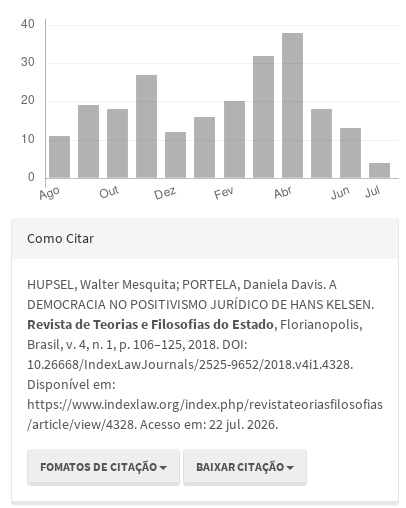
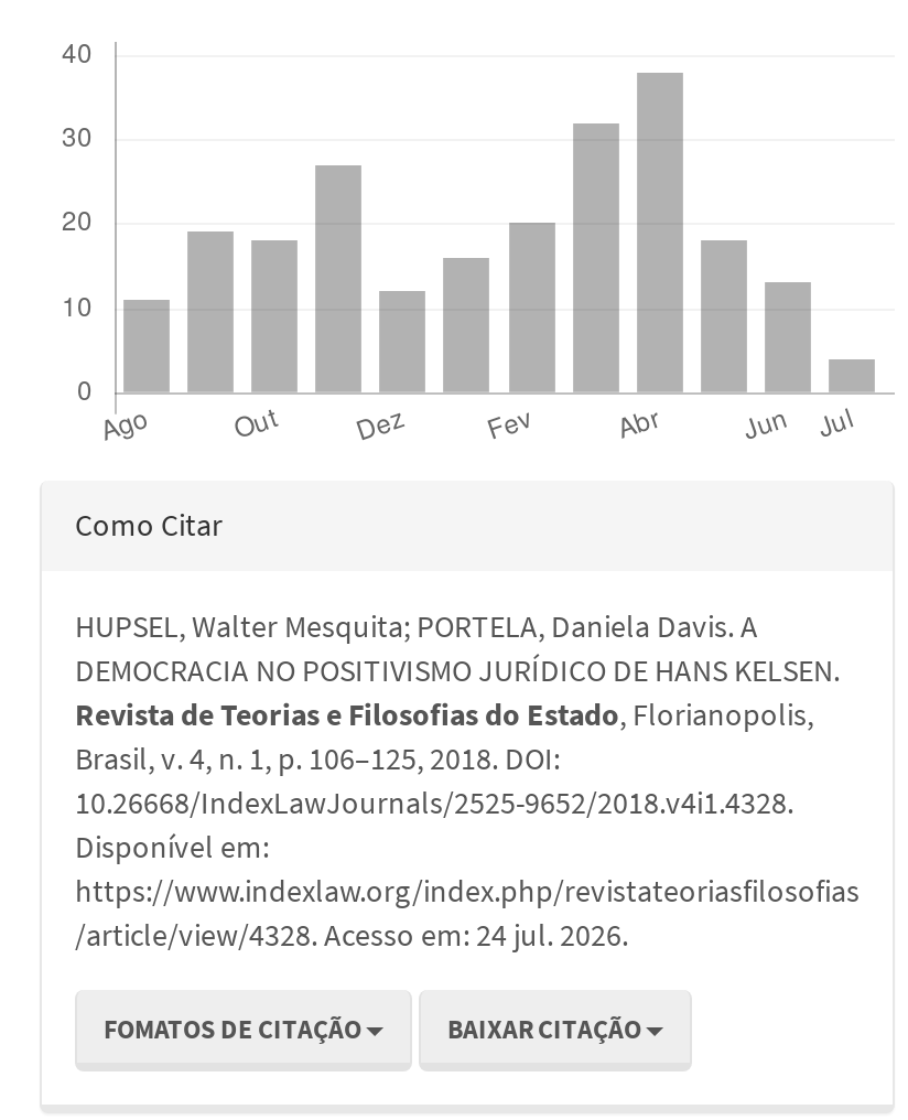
- /article/view/4328. Acesso em: 22 jul. 2026.
+ /article/view/4328. Acesso em: 24 jul. 2026.
